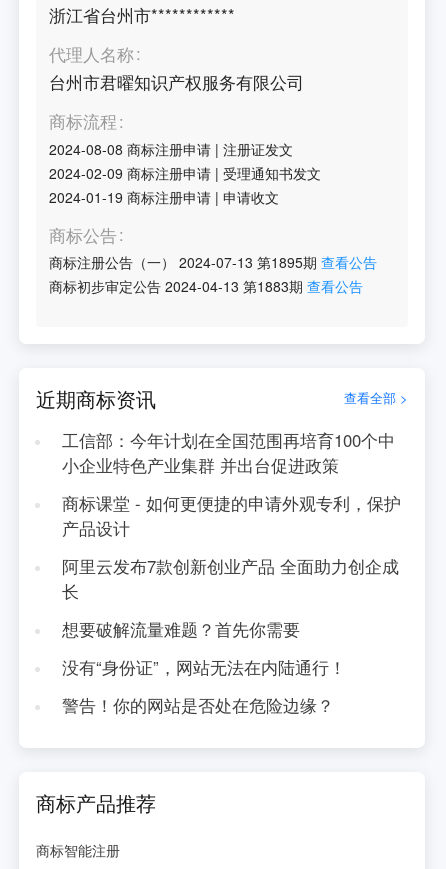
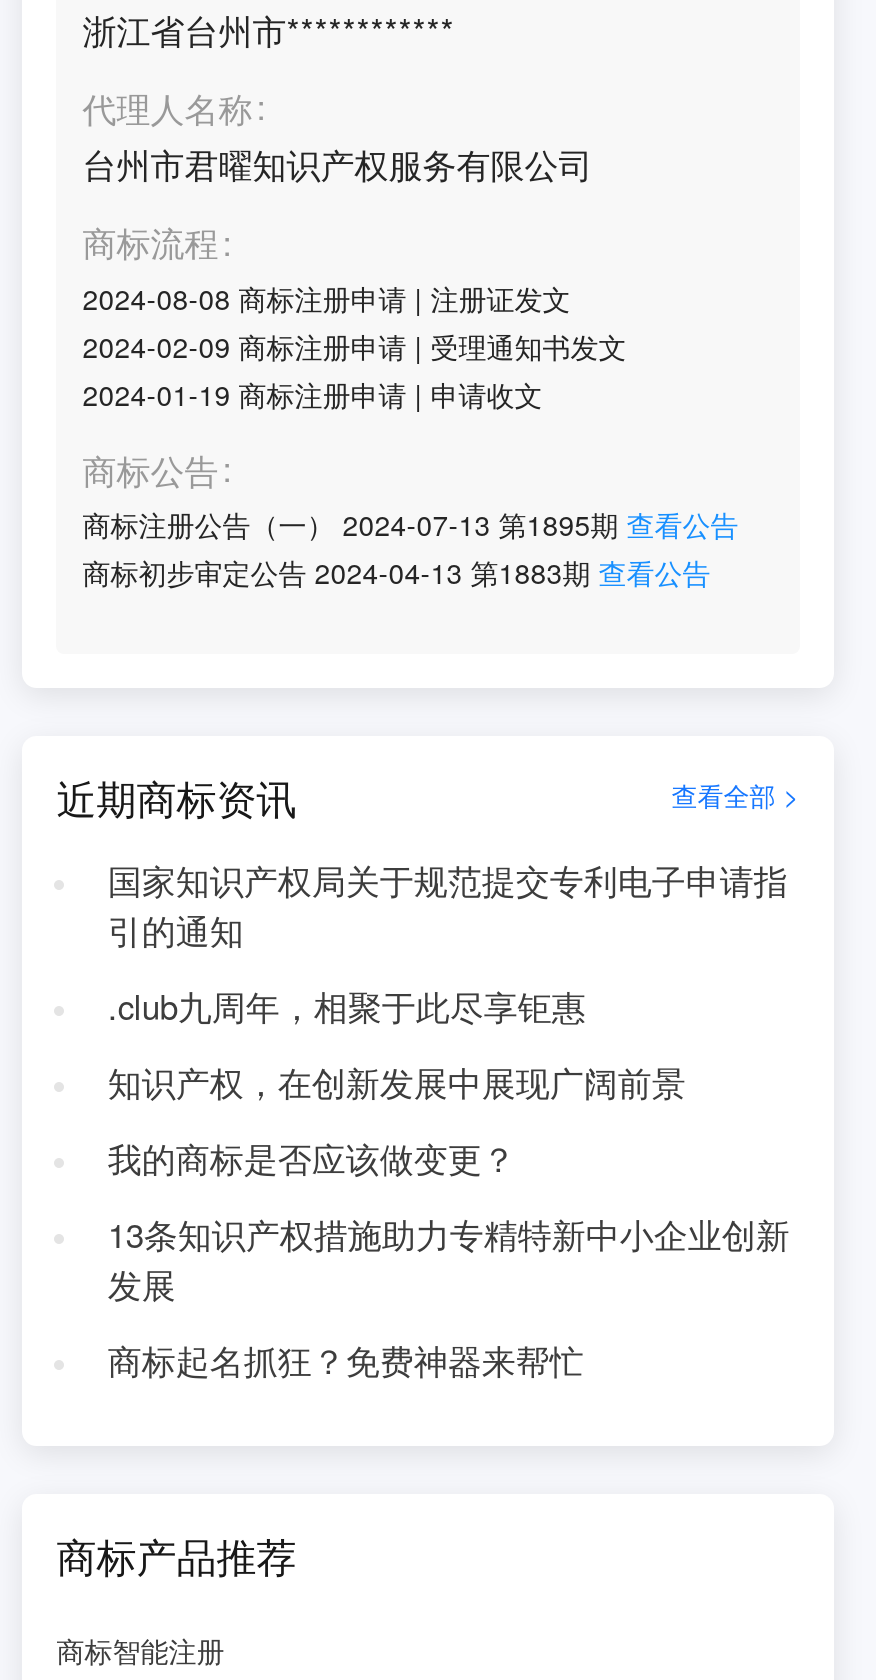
- 工信部：今年计划在全国范围再培育100个中
- 小企业特色产业集群 并出台促进政策
+ 国家知识产权局关于规范提交专利电子申请指
+ 引的通知

- 商标课堂 - 如何更便捷的申请外观专利，保护
- 产品设计
+ .club九周年，相聚于此尽享钜惠

- 阿里云发布7款创新创业产品 全面助力创企成
- 长
+ 知识产权，在创新发展中展现广阔前景

- 想要破解流量难题？首先你需要
+ 我的商标是否应该做变更？

- 没有“身份证”，网站无法在内陆通行！
+ 13条知识产权措施助力专精特新中小企业创新
+ 发展

- 警告！你的网站是否处在危险边缘？
+ 商标起名抓狂？免费神器来帮忙
